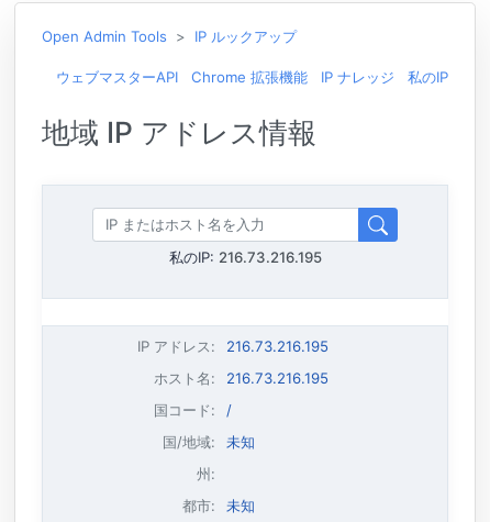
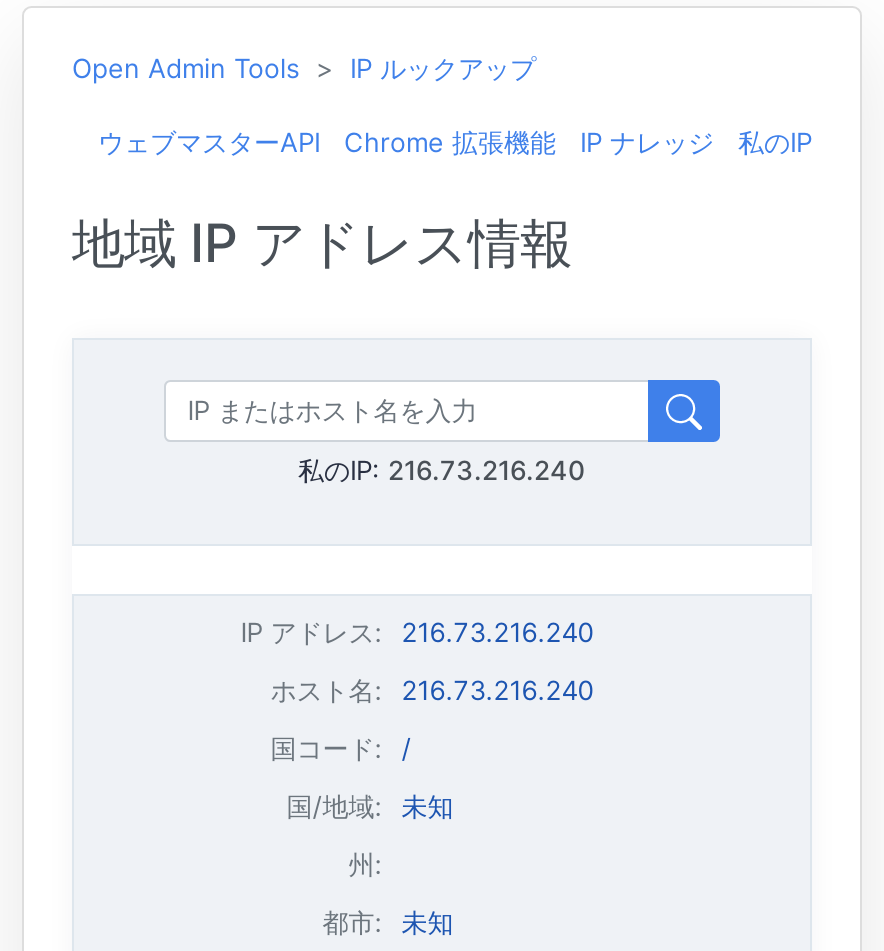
- 私のIP: 216.73.216.195
+ 私のIP: 216.73.216.240

- IP アドレス: 216.73.216.195
+ IP アドレス: 216.73.216.240

- ホスト名: 216.73.216.195
+ ホスト名: 216.73.216.240
